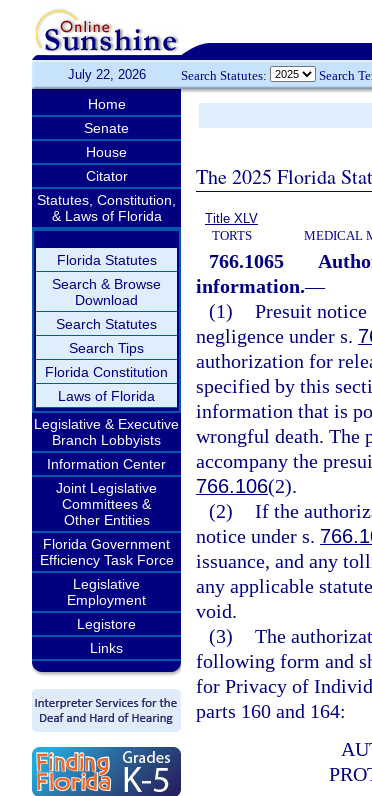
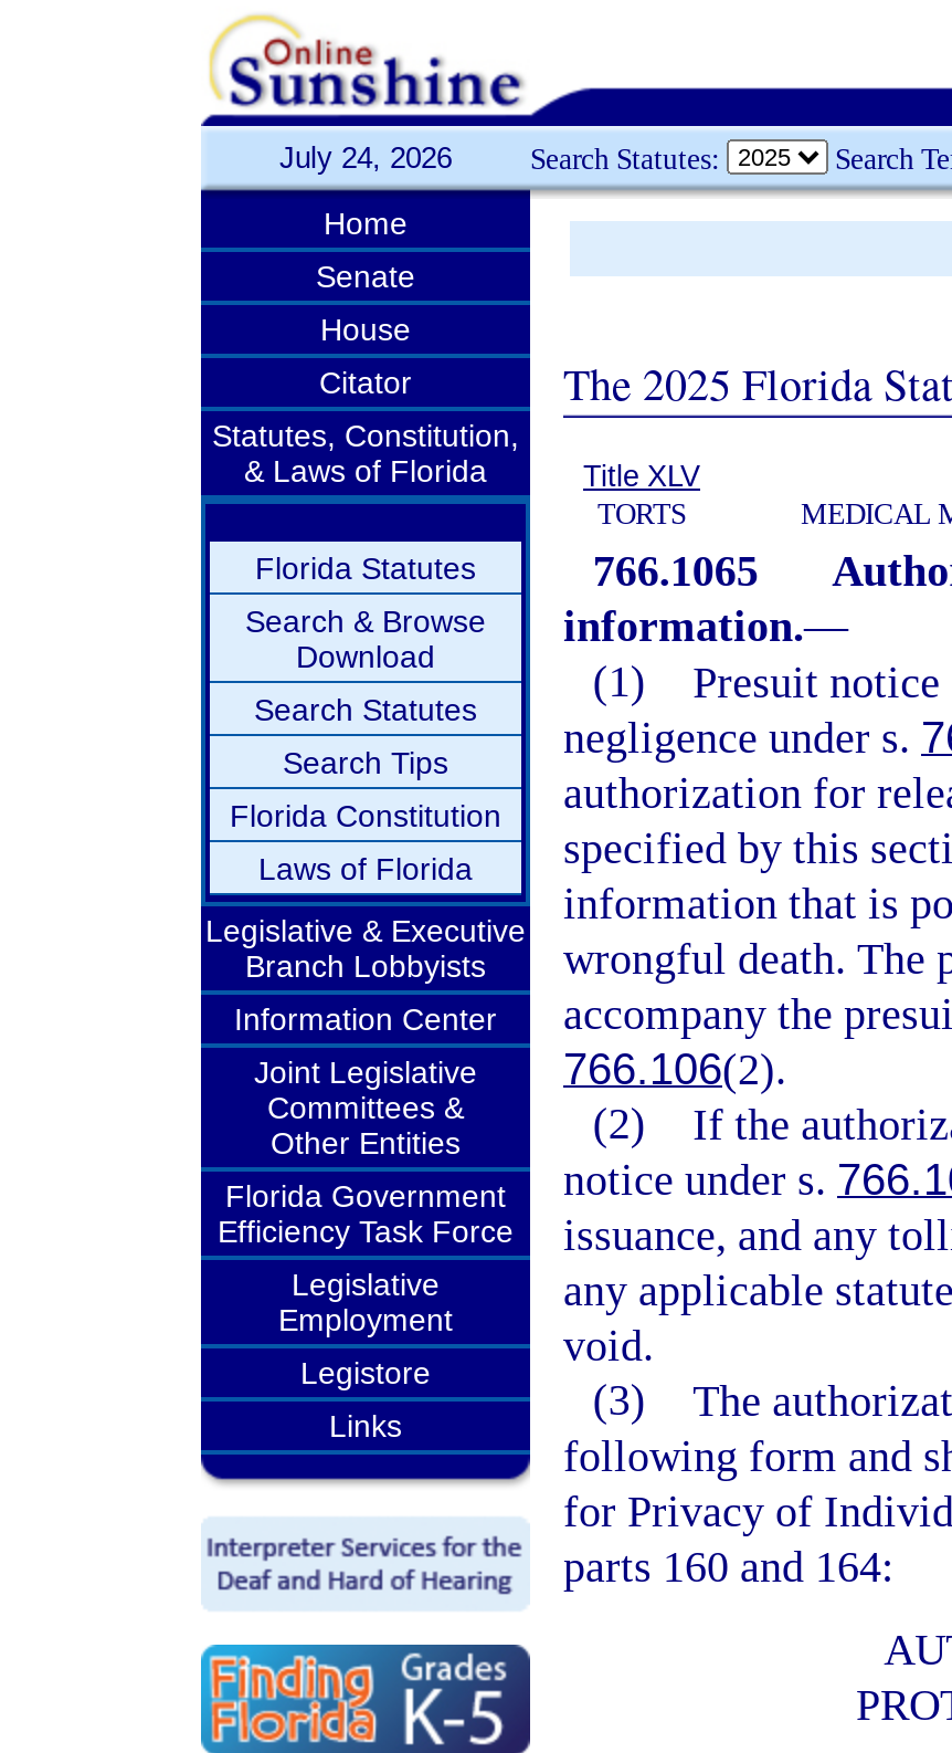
- July 22, 2026
+ July 24, 2026
